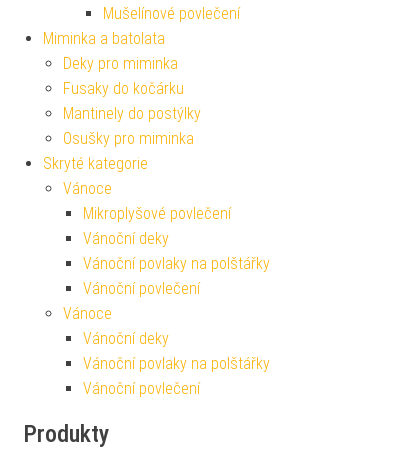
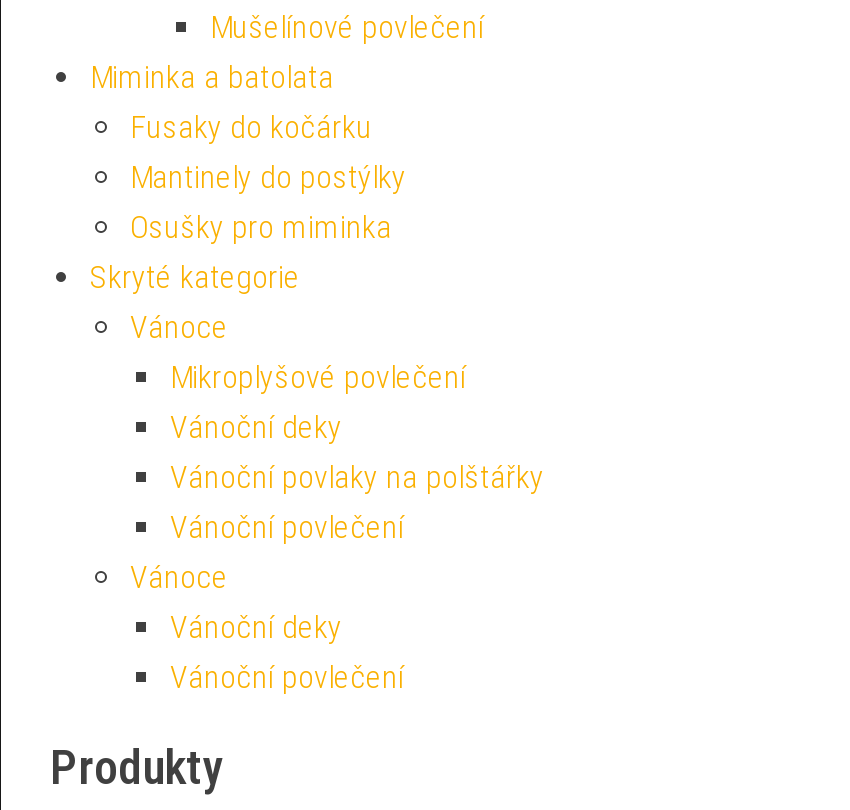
- Deky pro miminka

- Vánoční povlaky na polštářky
